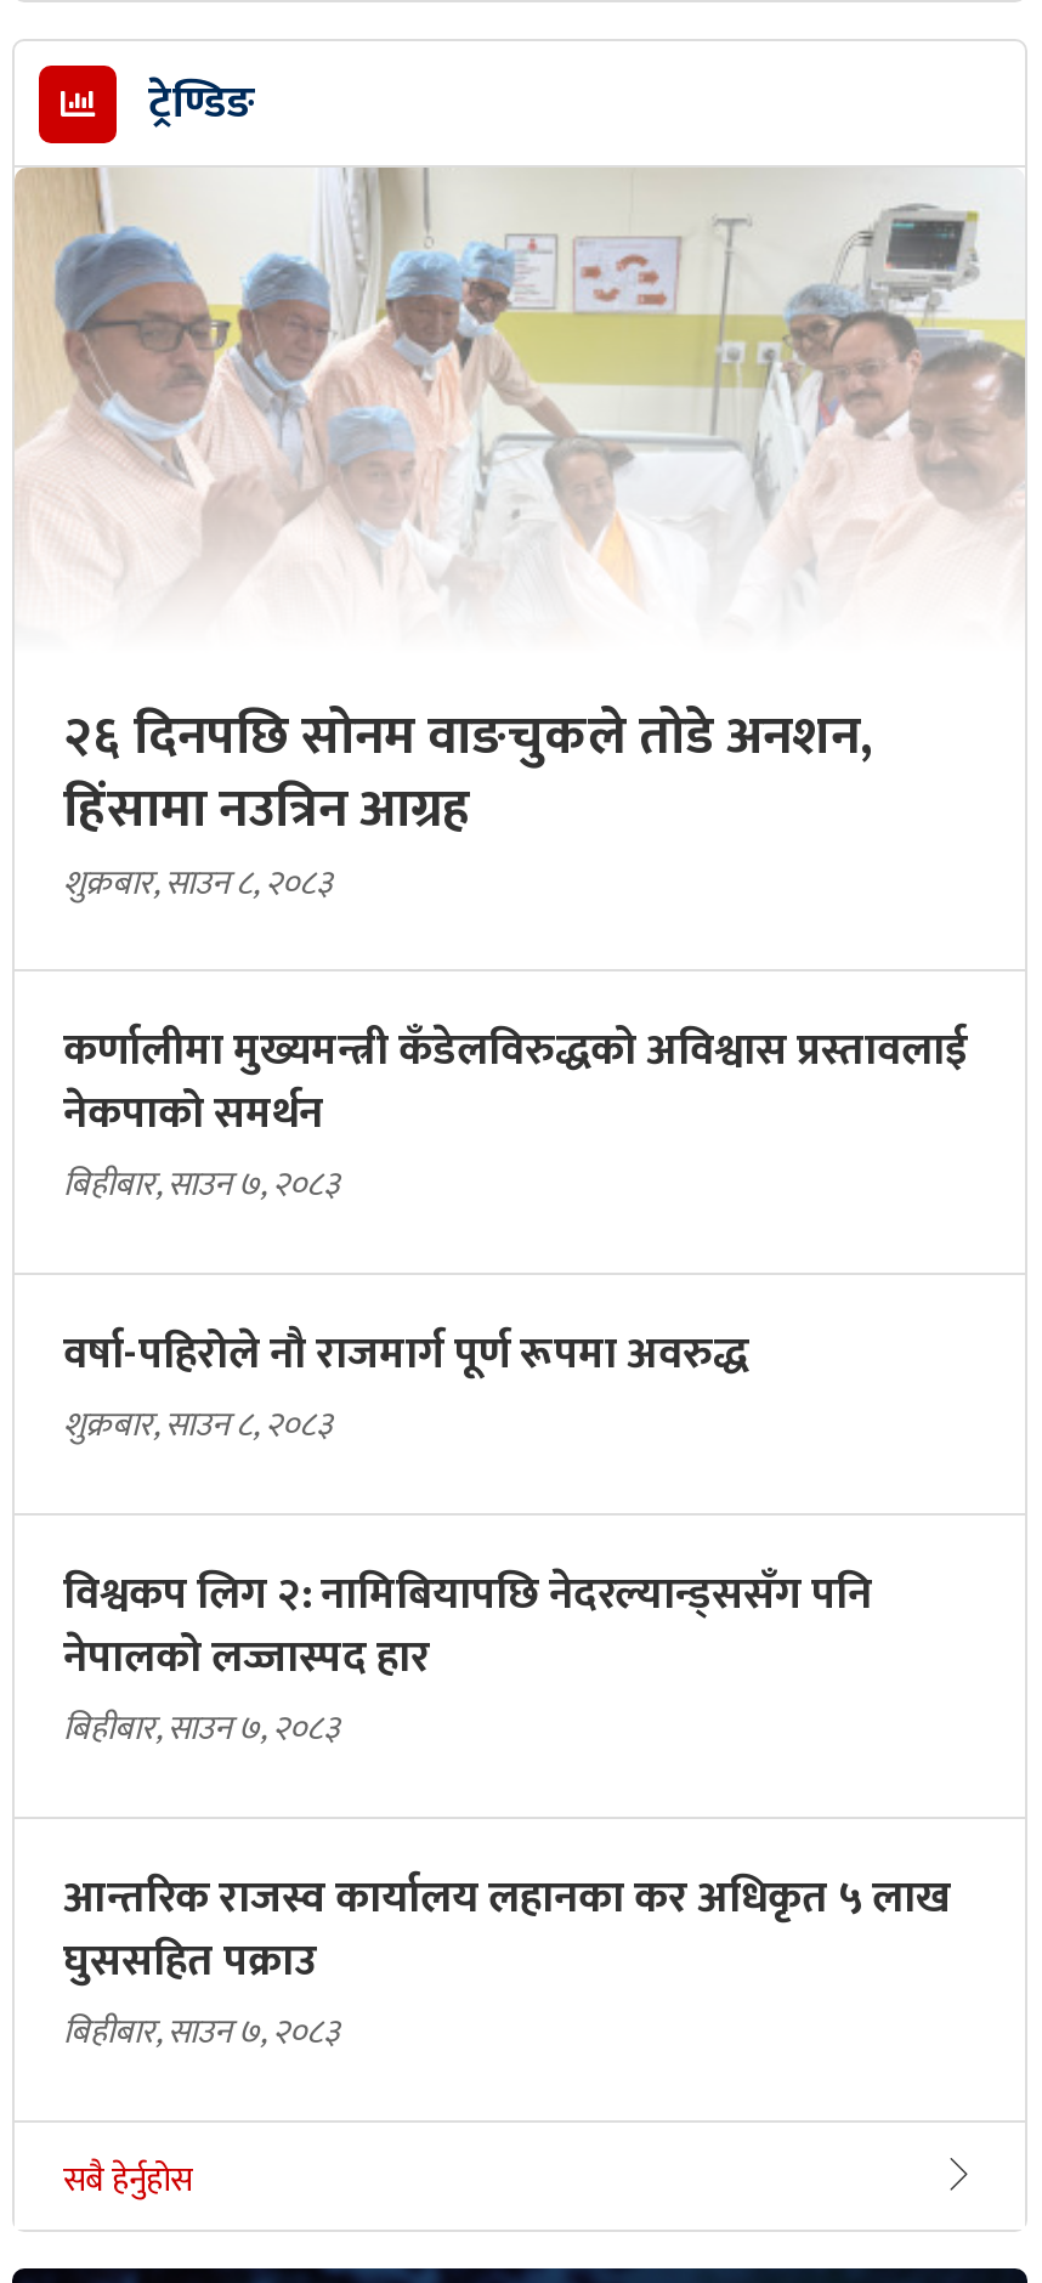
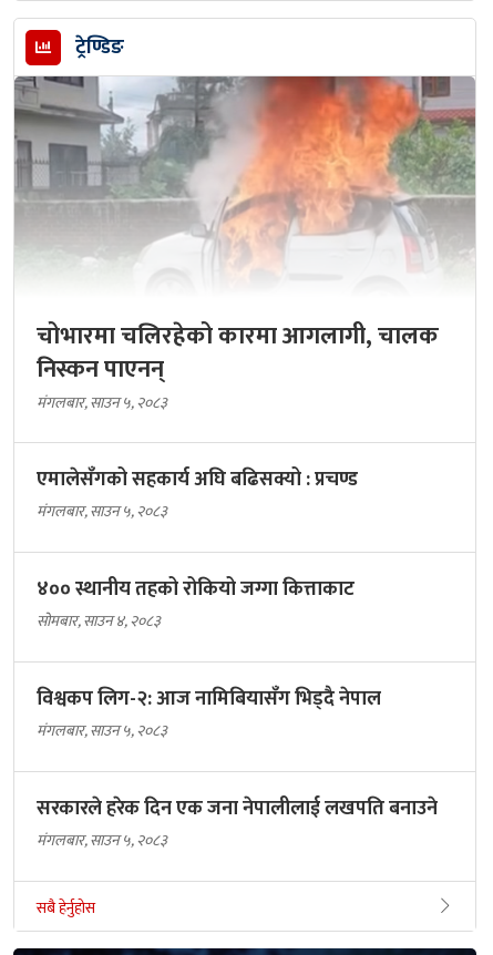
- [image]
+ [image]

- २६ दिनपछि सोनम वाङचुकले तोडे अनशन,
- हिंसामा नउत्रिन आग्रह
- शुक्रबार, साउन ८, २०८३
+ चोभारमा चलिरहेको कारमा आगलागी, चालक
+ निस्कन पाएनन्
+ मंगलबार, साउन ५, २०८३

- कर्णालीमा मुख्यमन्त्री कँडेलविरुद्धको अविश्वास प्रस्तावलाई
- नेकपाको समर्थन
- बिहीबार, साउन ७, २०८३
+ एमालेसँगको सहकार्य अघि बढिसक्यो : प्रचण्ड
+ मंगलबार, साउन ५, २०८३

- वर्षा-पहिरोले नौ राजमार्ग पूर्ण रूपमा अवरुद्ध
- शुक्रबार, साउन ८, २०८३
+ ४०० स्थानीय तहको रोकियो जग्गा कित्ताकाट
+ सोमबार, साउन ४, २०८३

- विश्वकप लिग २: नामिबियापछि नेदरल्यान्ड्ससँग पनि
- नेपालको लज्जास्पद हार
- बिहीबार, साउन ७, २०८३
+ विश्वकप लिग-२: आज नामिबियासँग भिड्दै नेपाल
+ मंगलबार, साउन ५, २०८३

- आन्तरिक राजस्व कार्यालय लहानका कर अधिकृत ५ लाख
- घुससहित पक्राउ
- बिहीबार, साउन ७, २०८३
+ सरकारले हरेक दिन एक जना नेपालीलाई लखपति बनाउने
+ मंगलबार, साउन ५, २०८३
